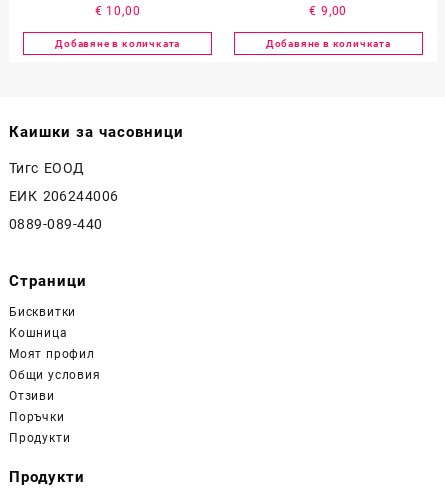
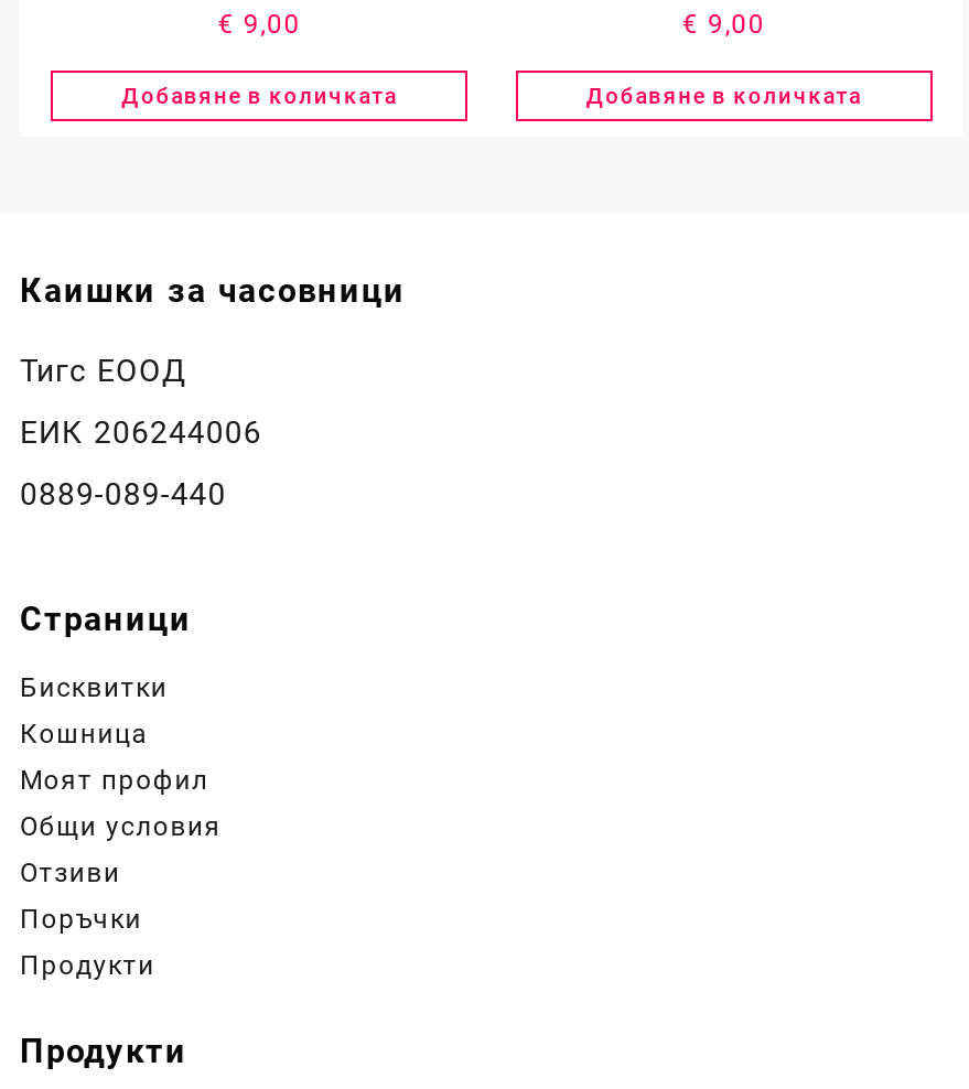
- €10,00
+ €9,00
